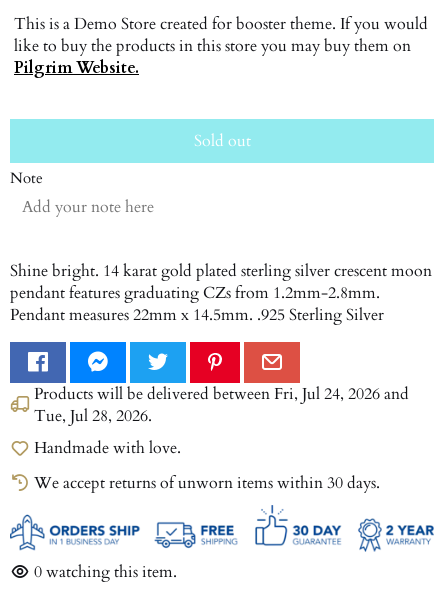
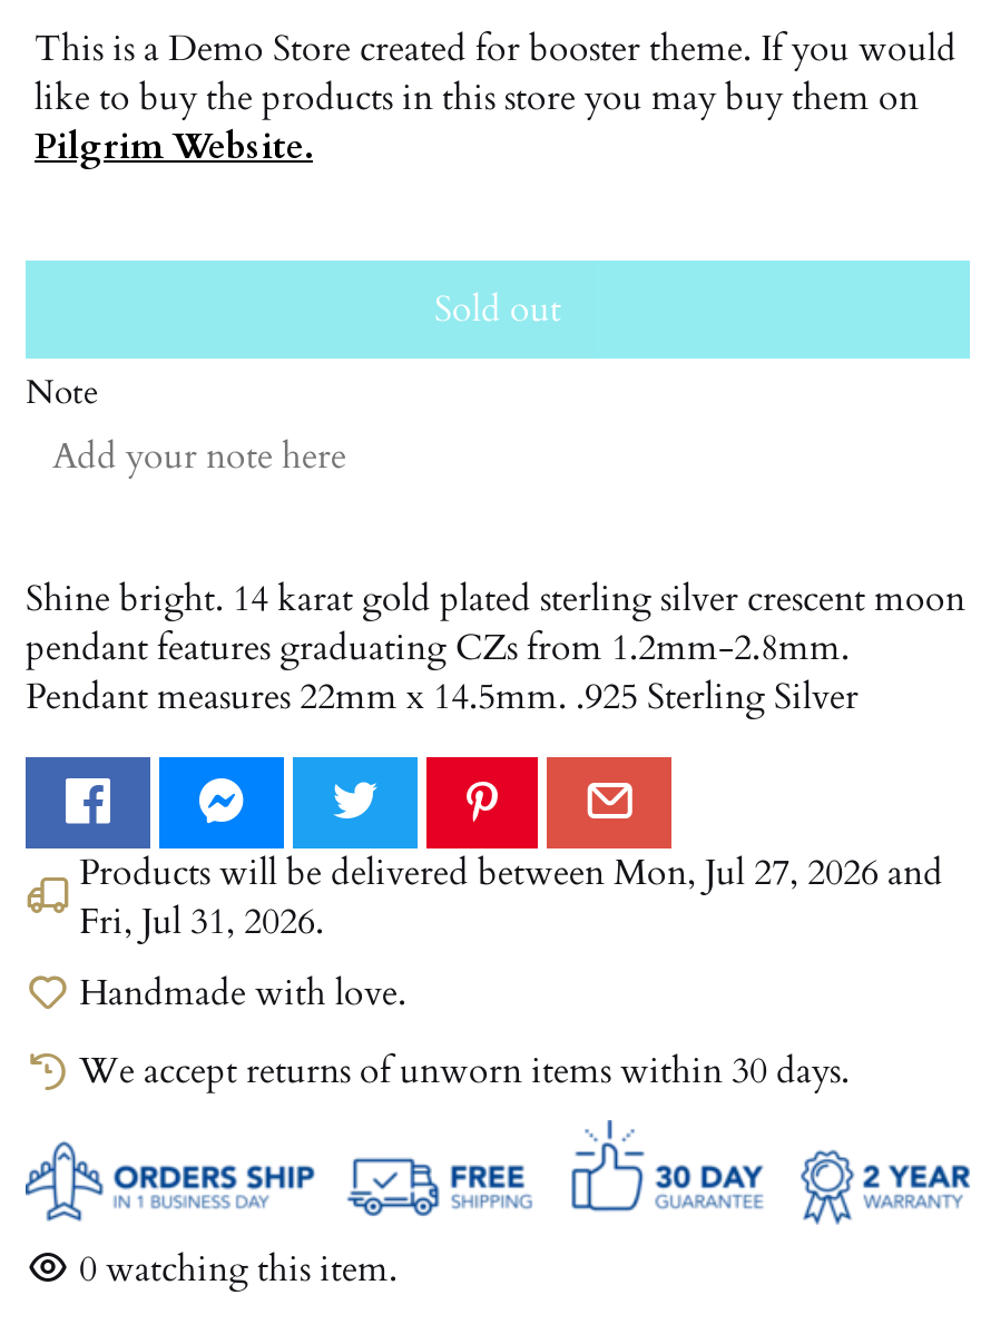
- Products will be delivered betweenFri, Jul 24, 2026 and
+ Products will be delivered betweenMon, Jul 27, 2026 and

- Tue, Jul 28, 2026.
+ Fri, Jul 31, 2026.
